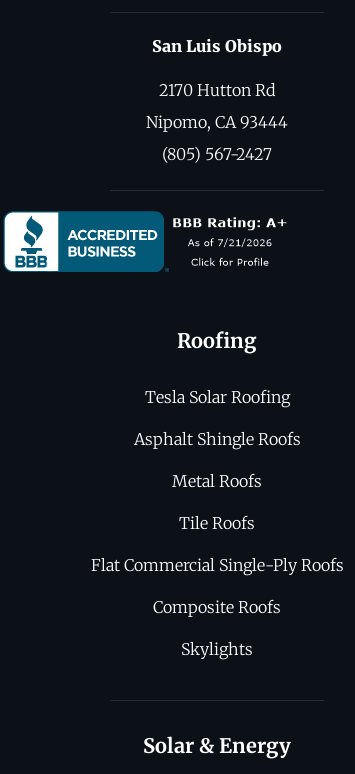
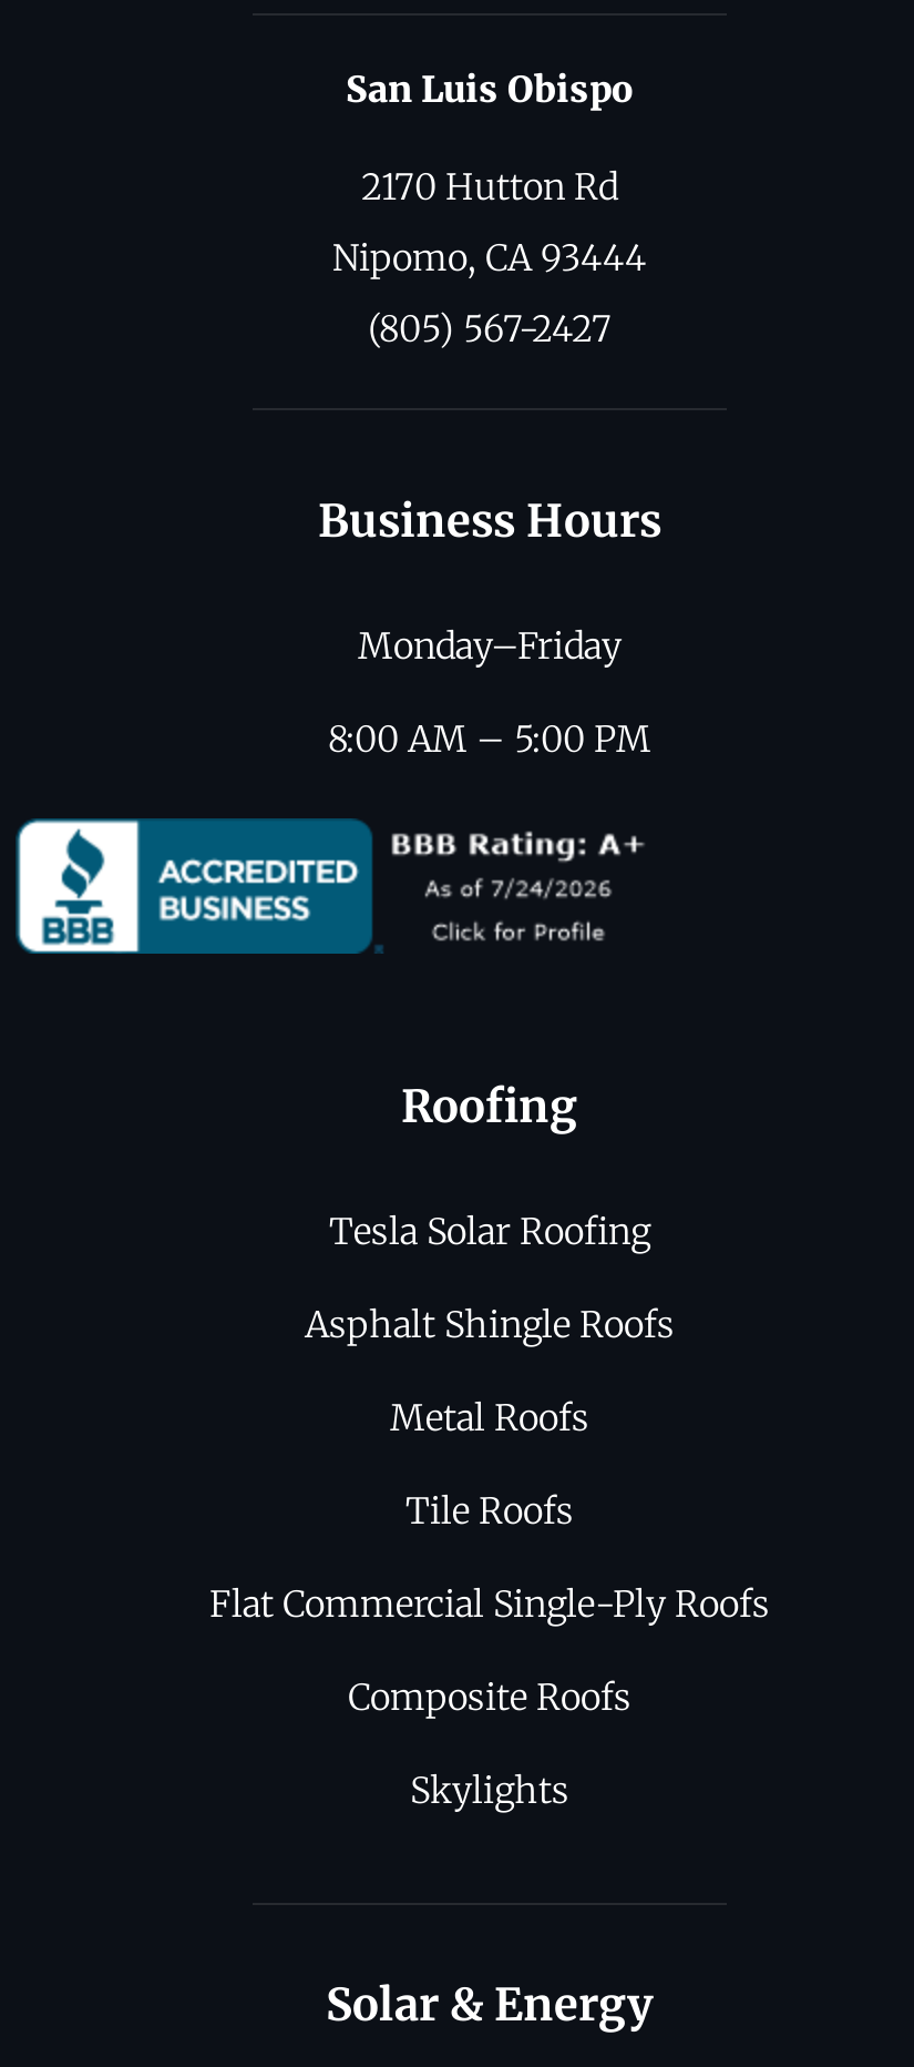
+ Business Hours
+ Monday–Friday
+ 8:00 AM – 5:00 PM
